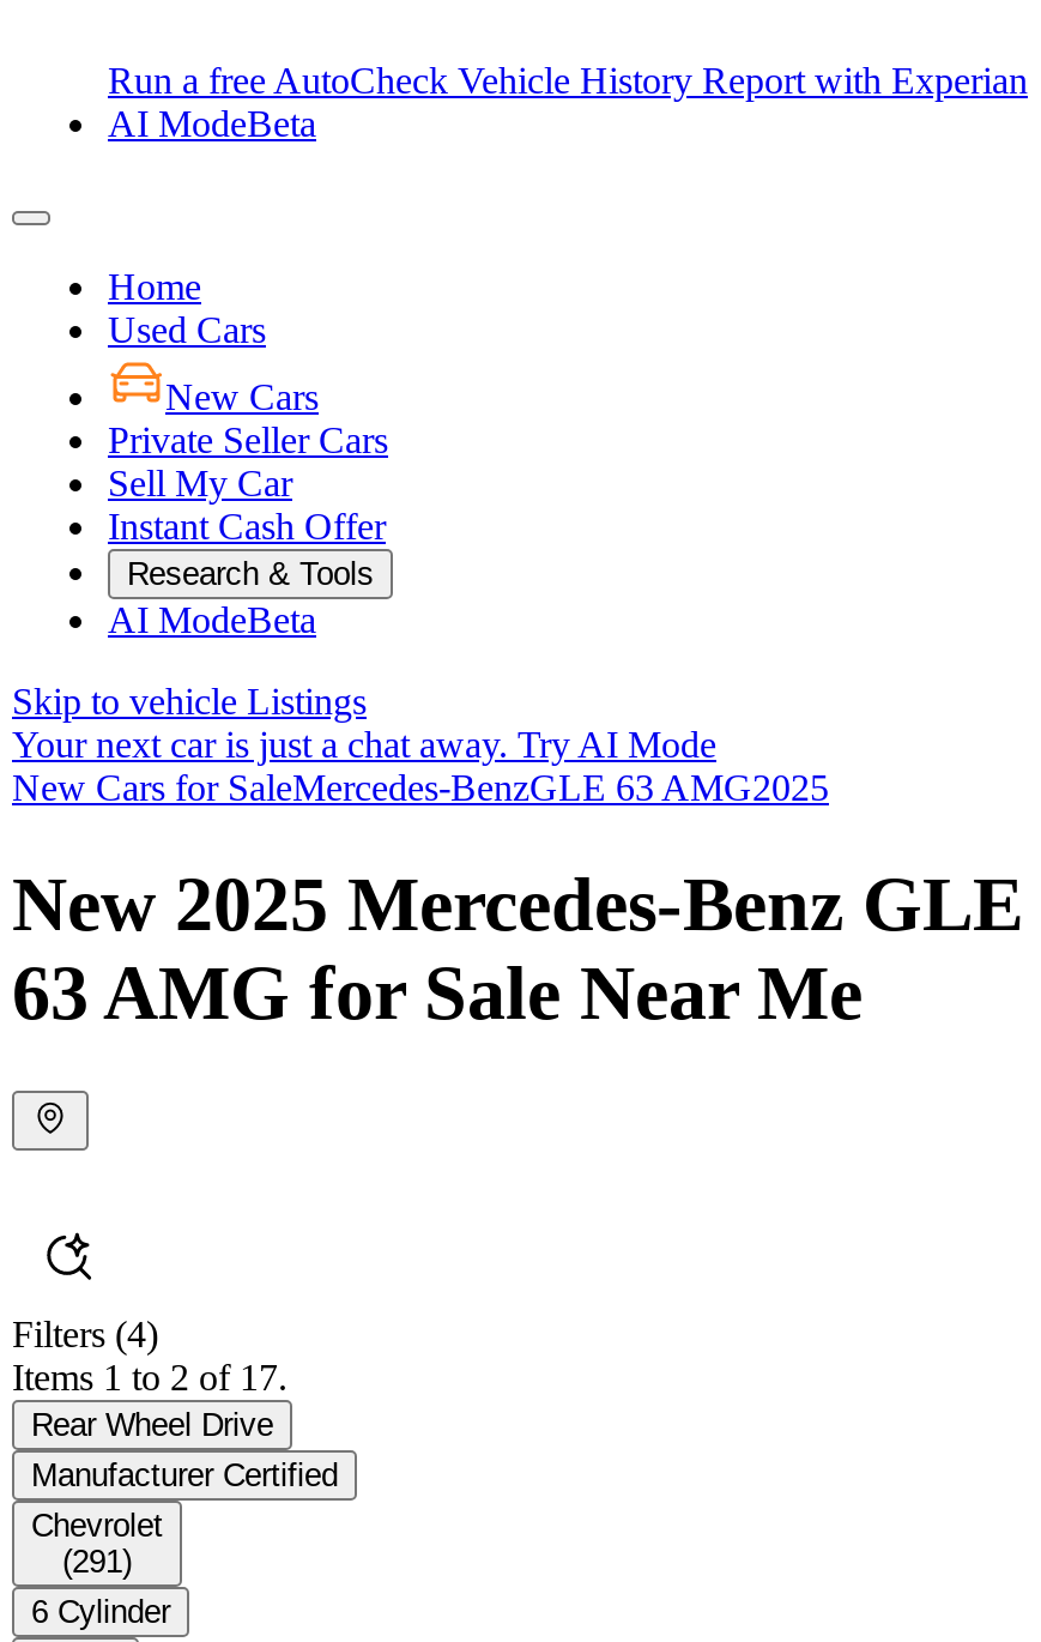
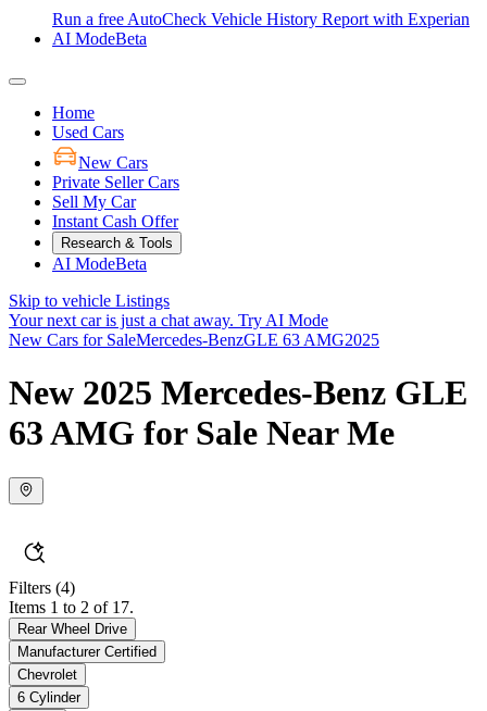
- (291)
